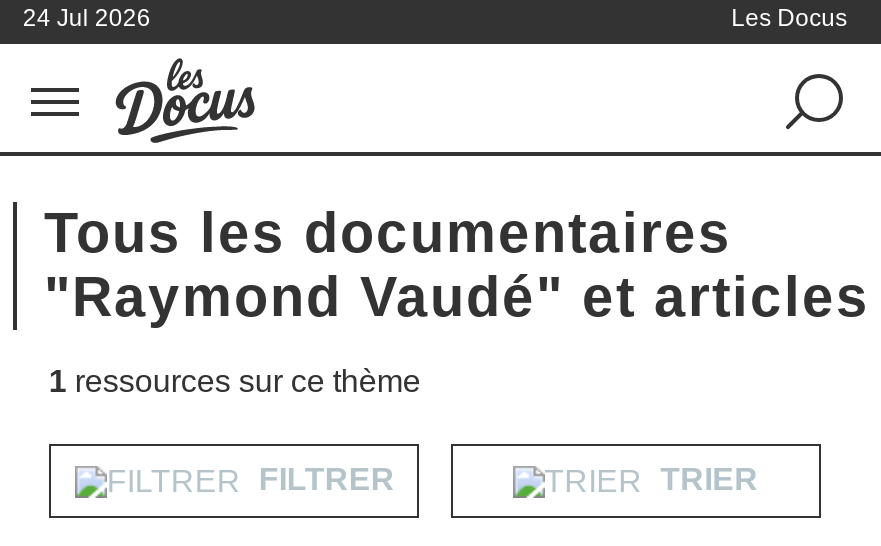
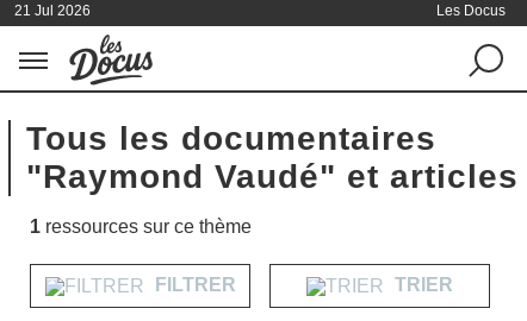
- 24 Jul 2026
+ 21 Jul 2026
